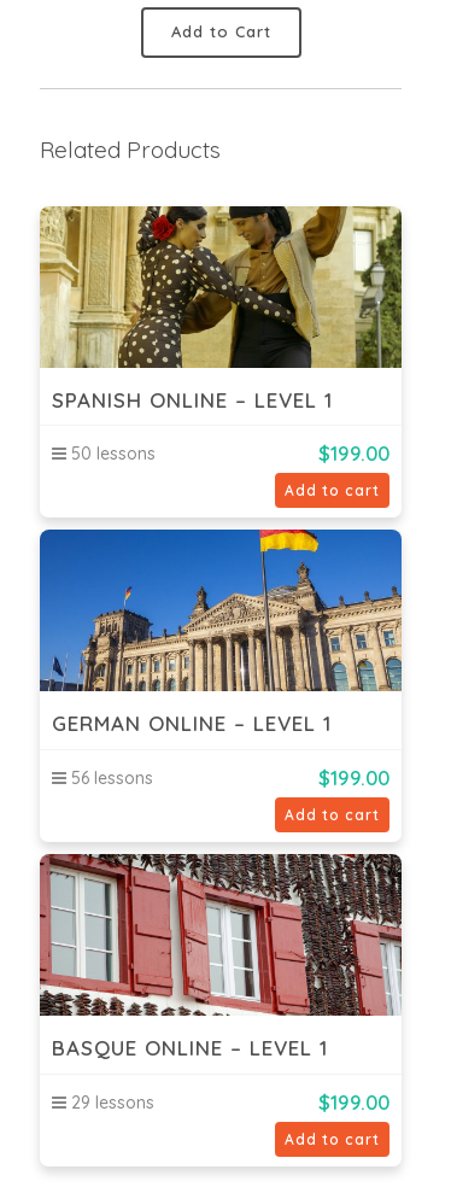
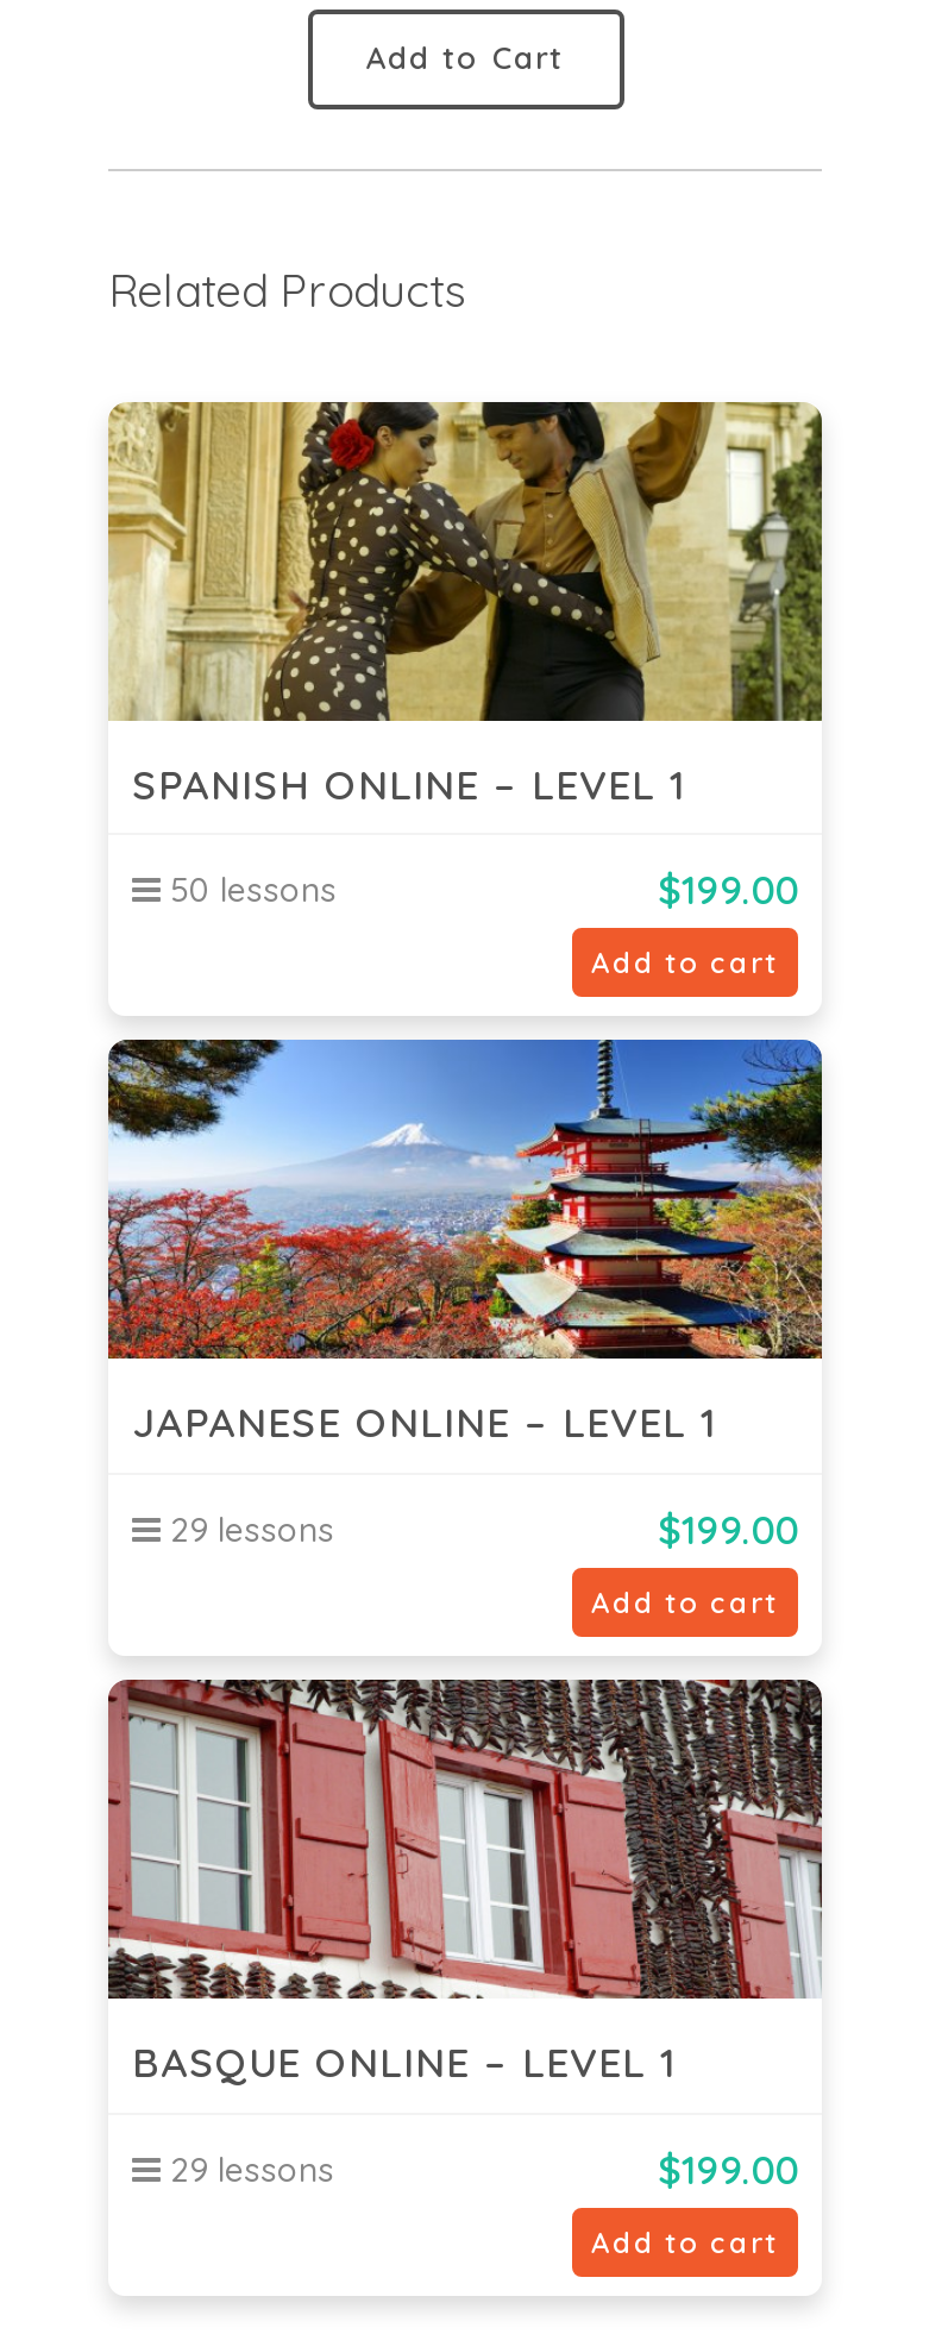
- [image]
- GERMAN ONLINE – LEVEL 1
+ [image]
+ JAPANESE ONLINE – LEVEL 1

- 56 lessons
+ 29 lessons
